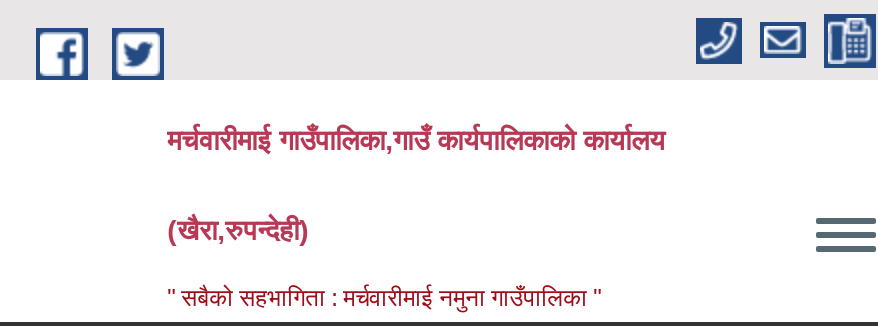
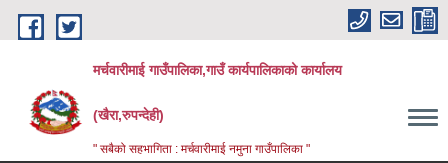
+ [image]
